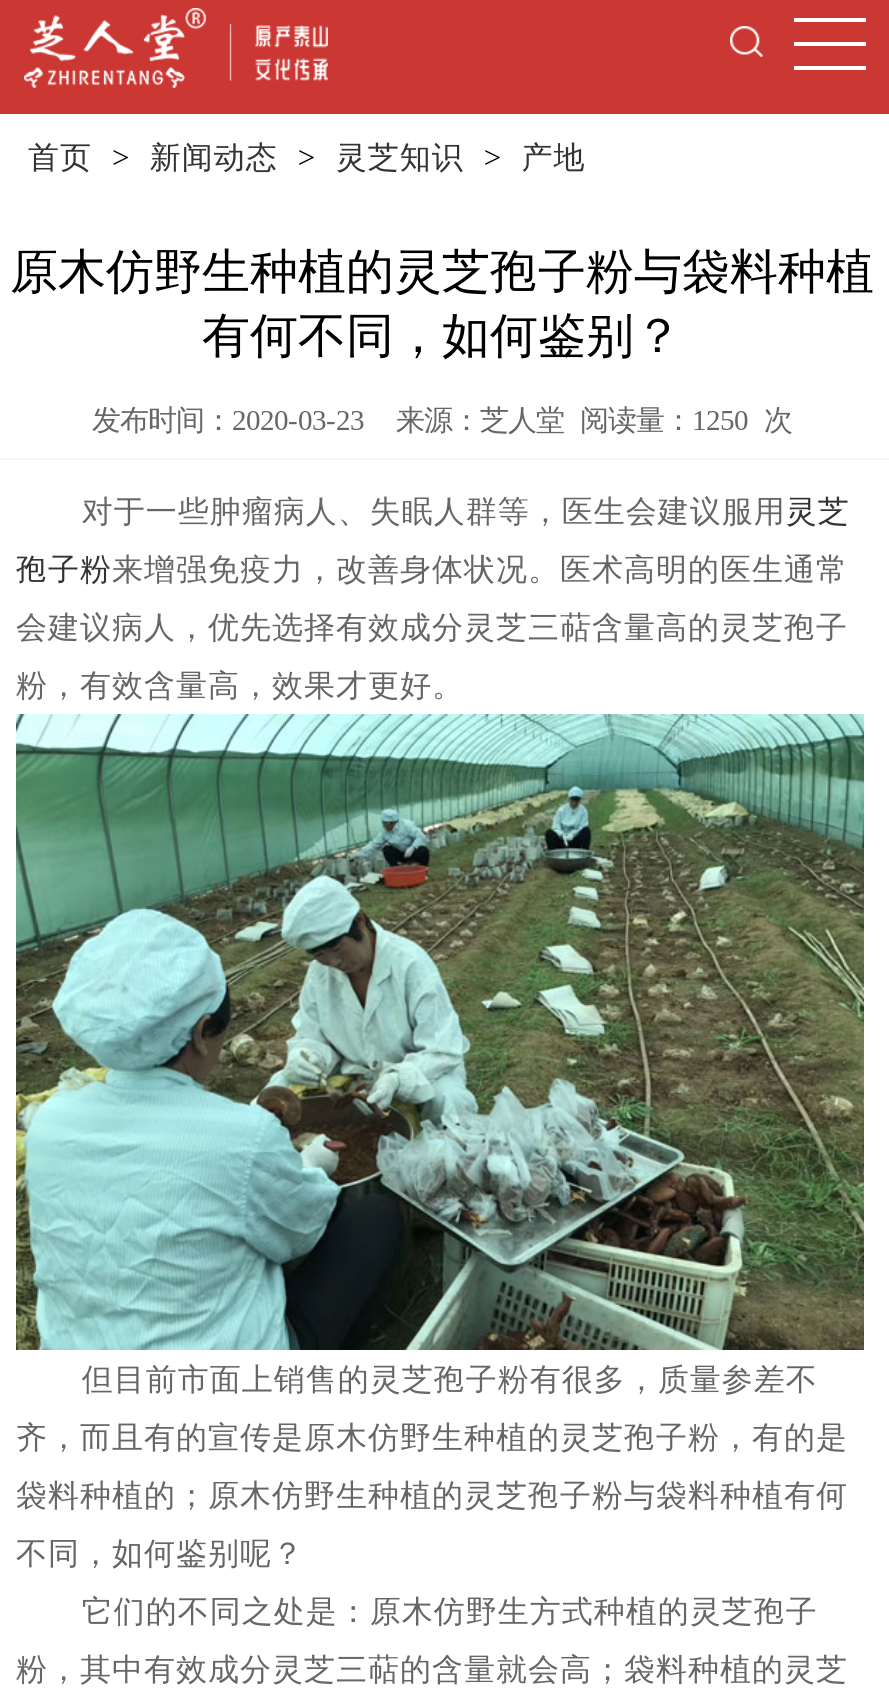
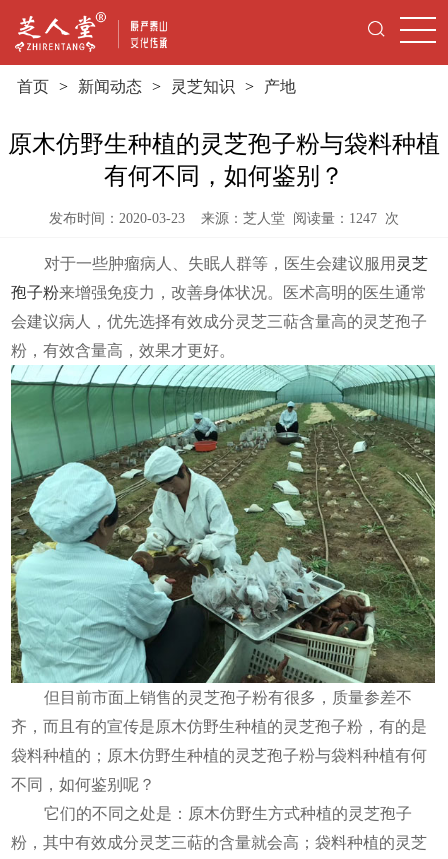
- 发布时间：2020-03-23 来源：芝人堂阅读量：1250 次
+ 发布时间：2020-03-23 来源：芝人堂阅读量：1247 次
